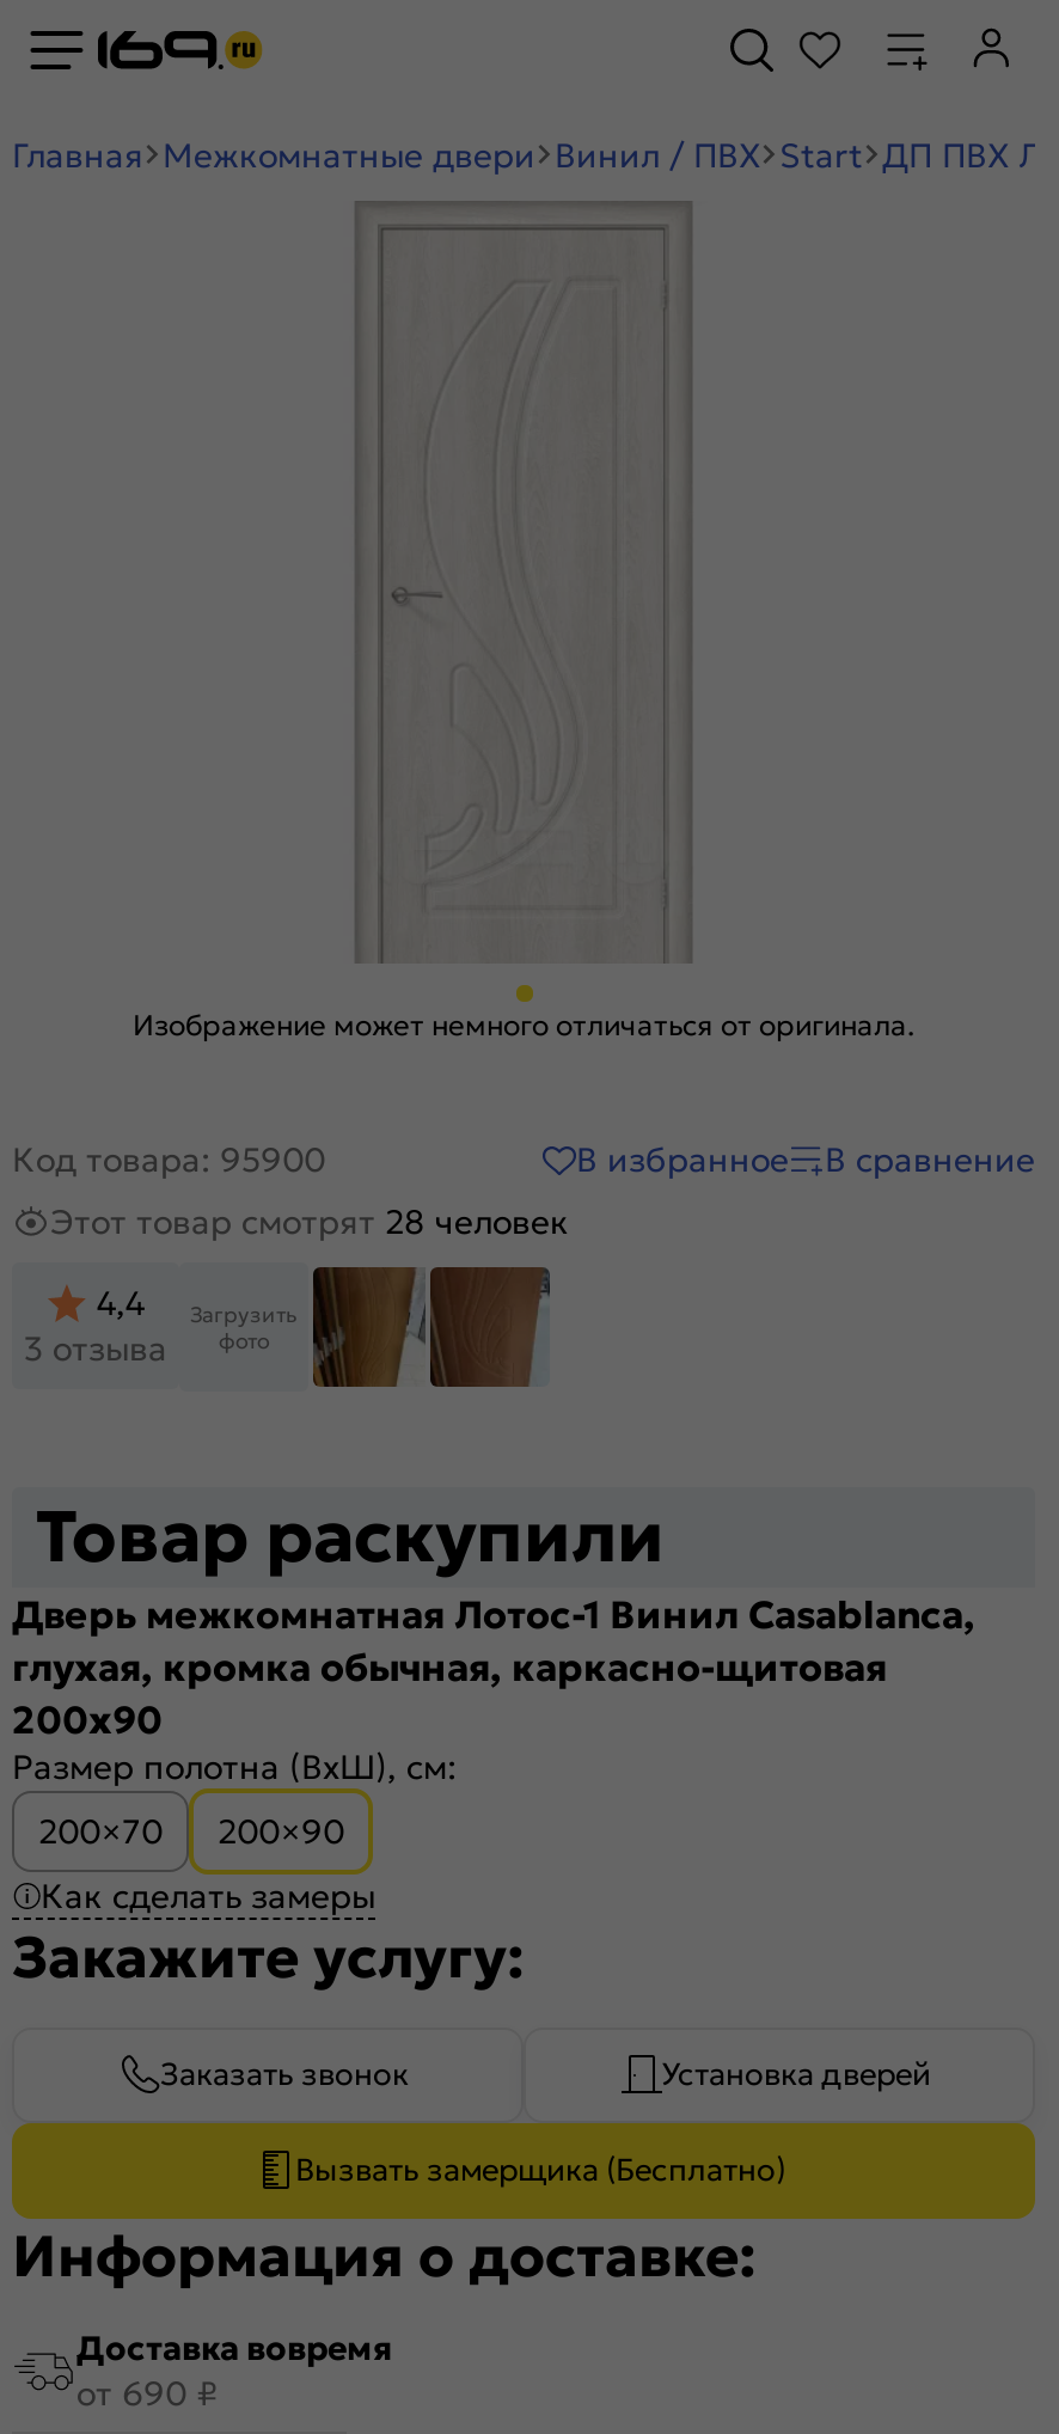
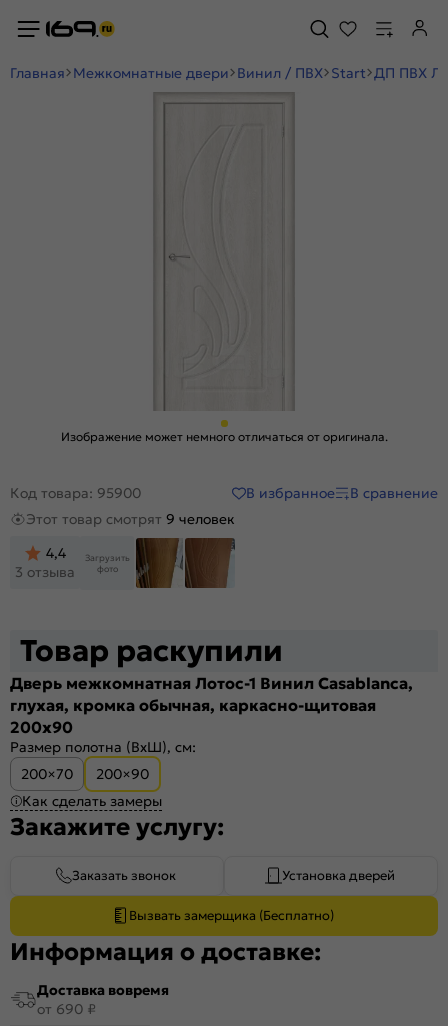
- Этот товар смотрят 28 человек
+ Этот товар смотрят 9 человек
